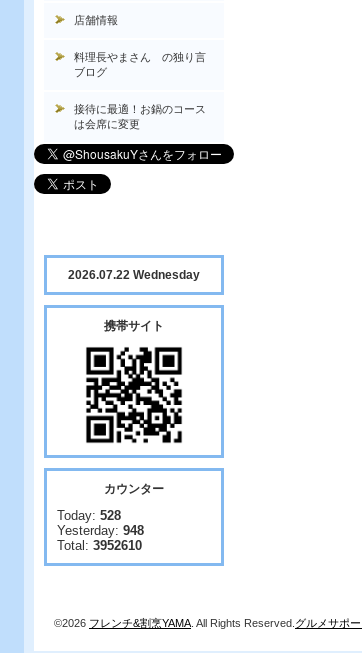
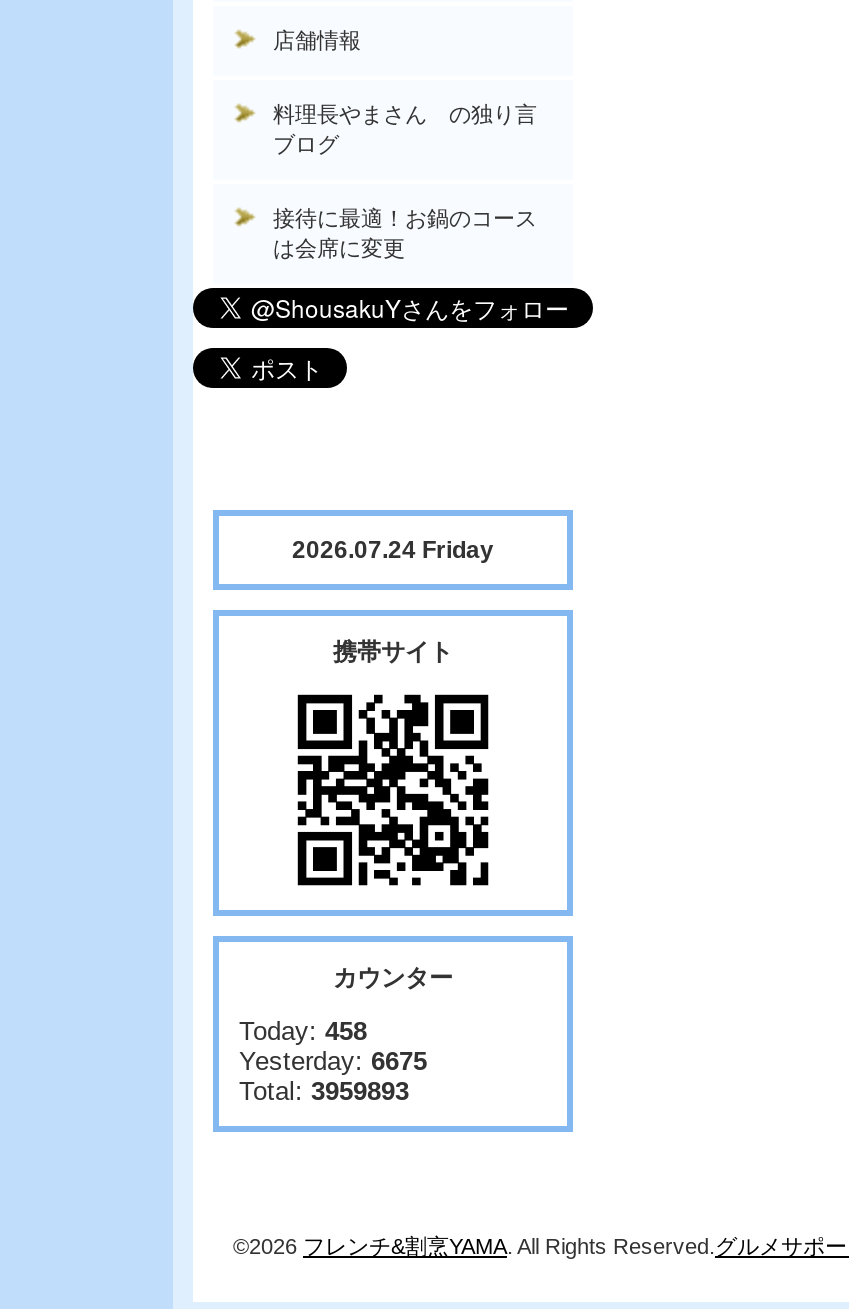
- 2026.07.22 Wednesday
+ 2026.07.24 Friday

- Today: 528
+ Today: 458

- Yesterday: 948
+ Yesterday: 6675

- Total: 3952610
+ Total: 3959893
